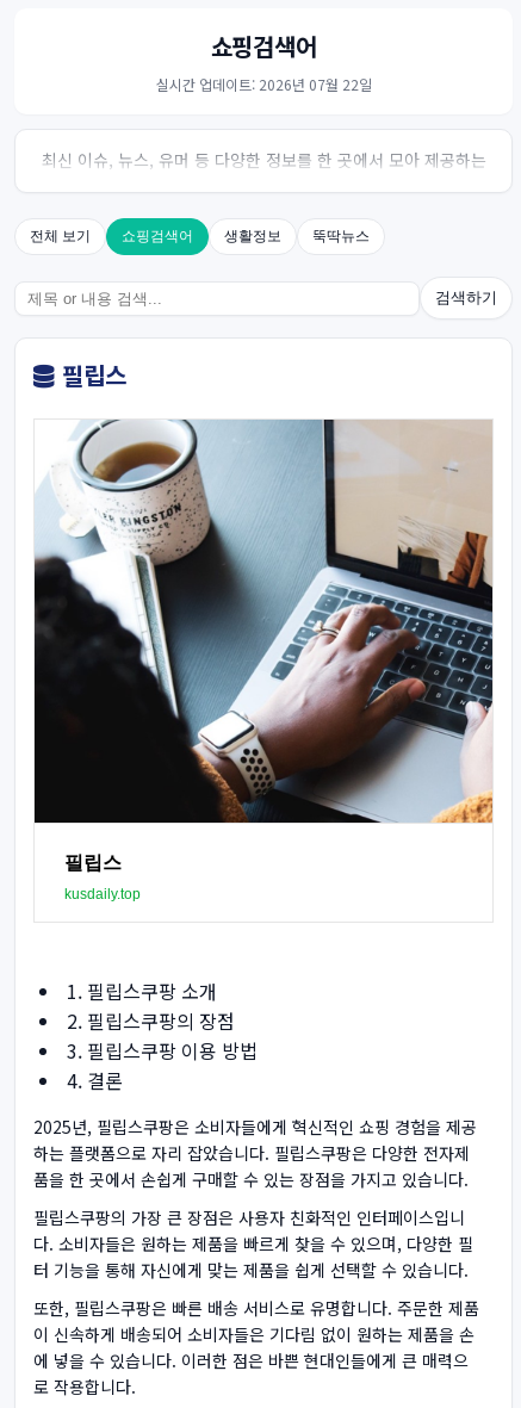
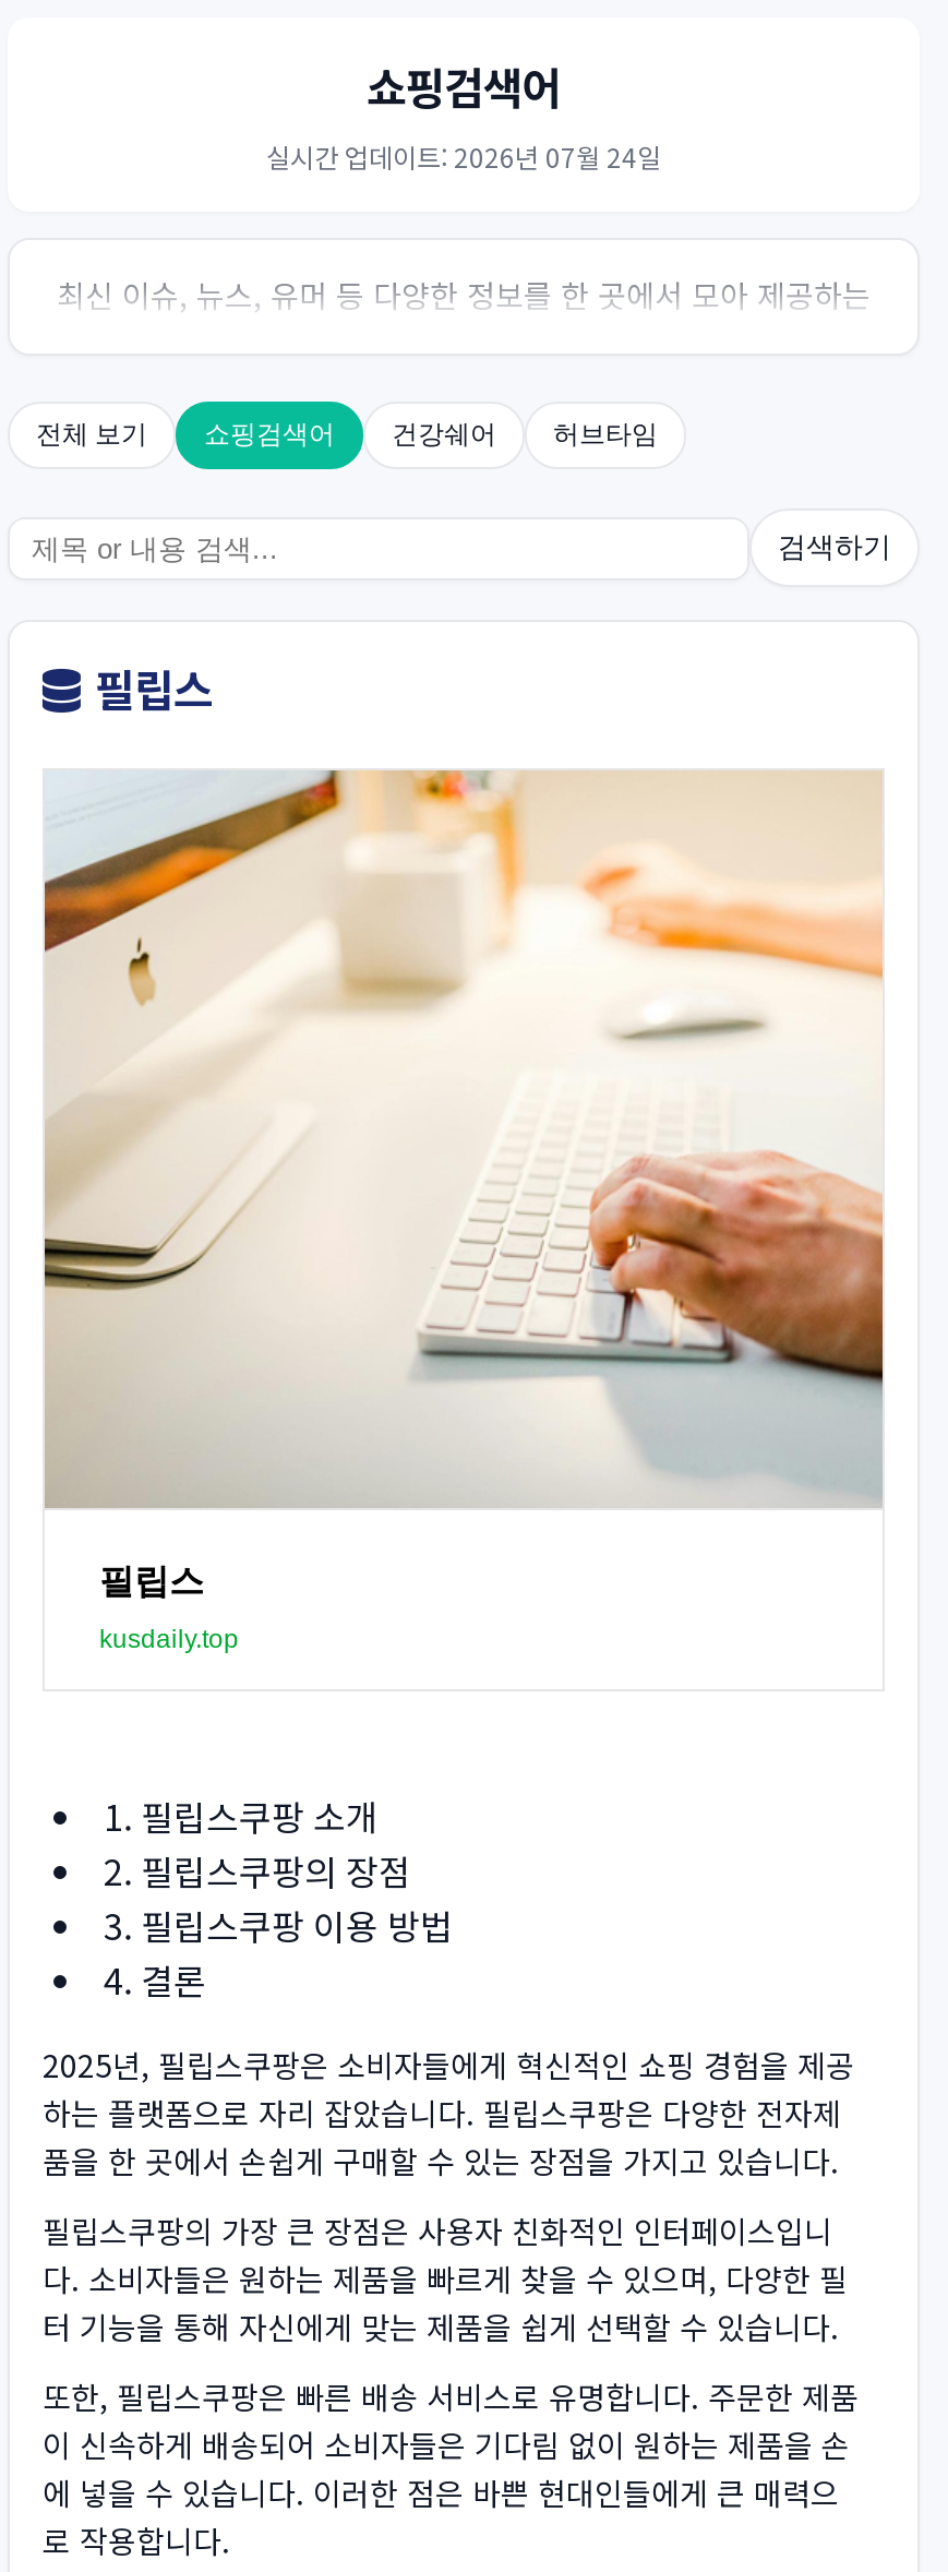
- 실시간 업데이트: 2026년 07월 22일
+ 실시간 업데이트: 2026년 07월 24일

- 생활정보
- 뚝딱뉴스
+ 건강쉐어
+ 허브타임

- [image]
+ [image]
